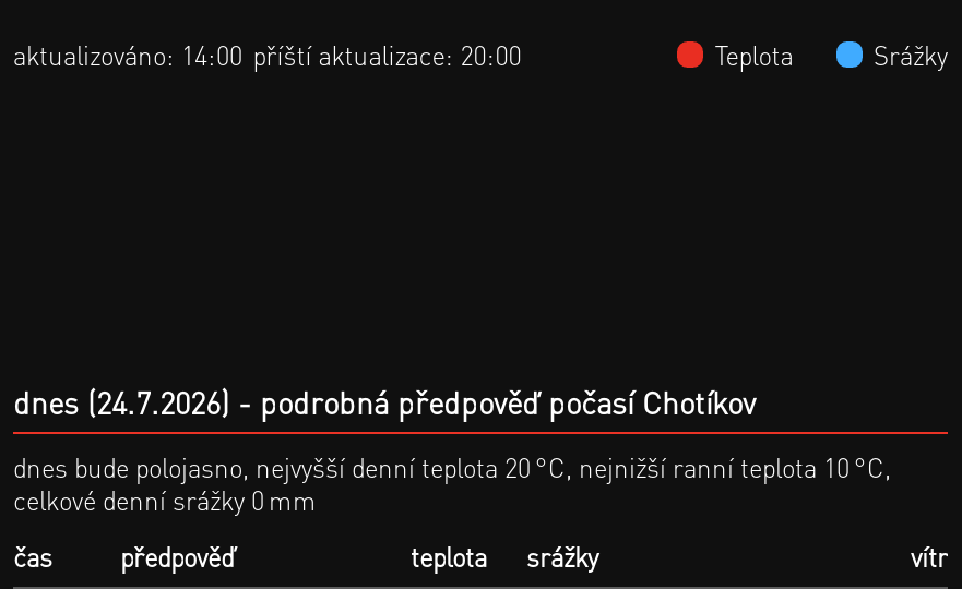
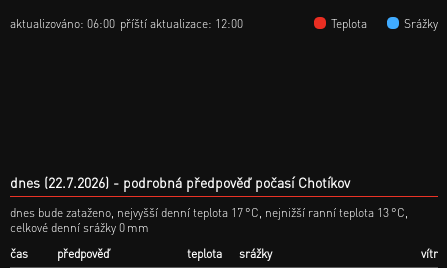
- aktualizováno: 14:00 příští aktualizace: 20:00
+ aktualizováno: 06:00 příští aktualizace: 12:00

- dnes (24.7.2026) podrobná předpověď počasí Chotíkov
+ dnes (22.7.2026) podrobná předpověď počasí Chotíkov

- dnes bude polojasno, nejvyšší denní teplota 20 °C, nejnižší ranní teplota 10 °C,
+ dnes bude zataženo, nejvyšší denní teplota 17 °C, nejnižší ranní teplota 13 °C,
